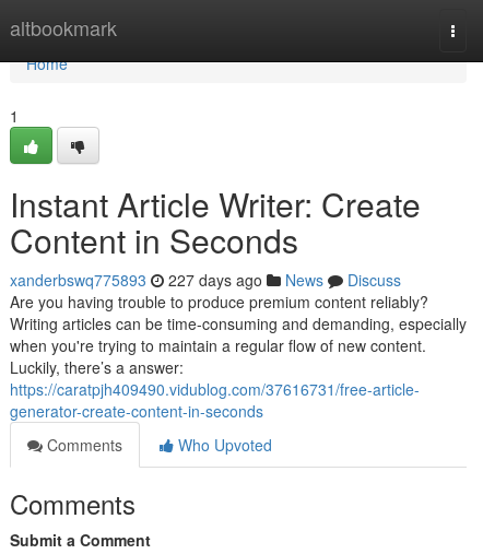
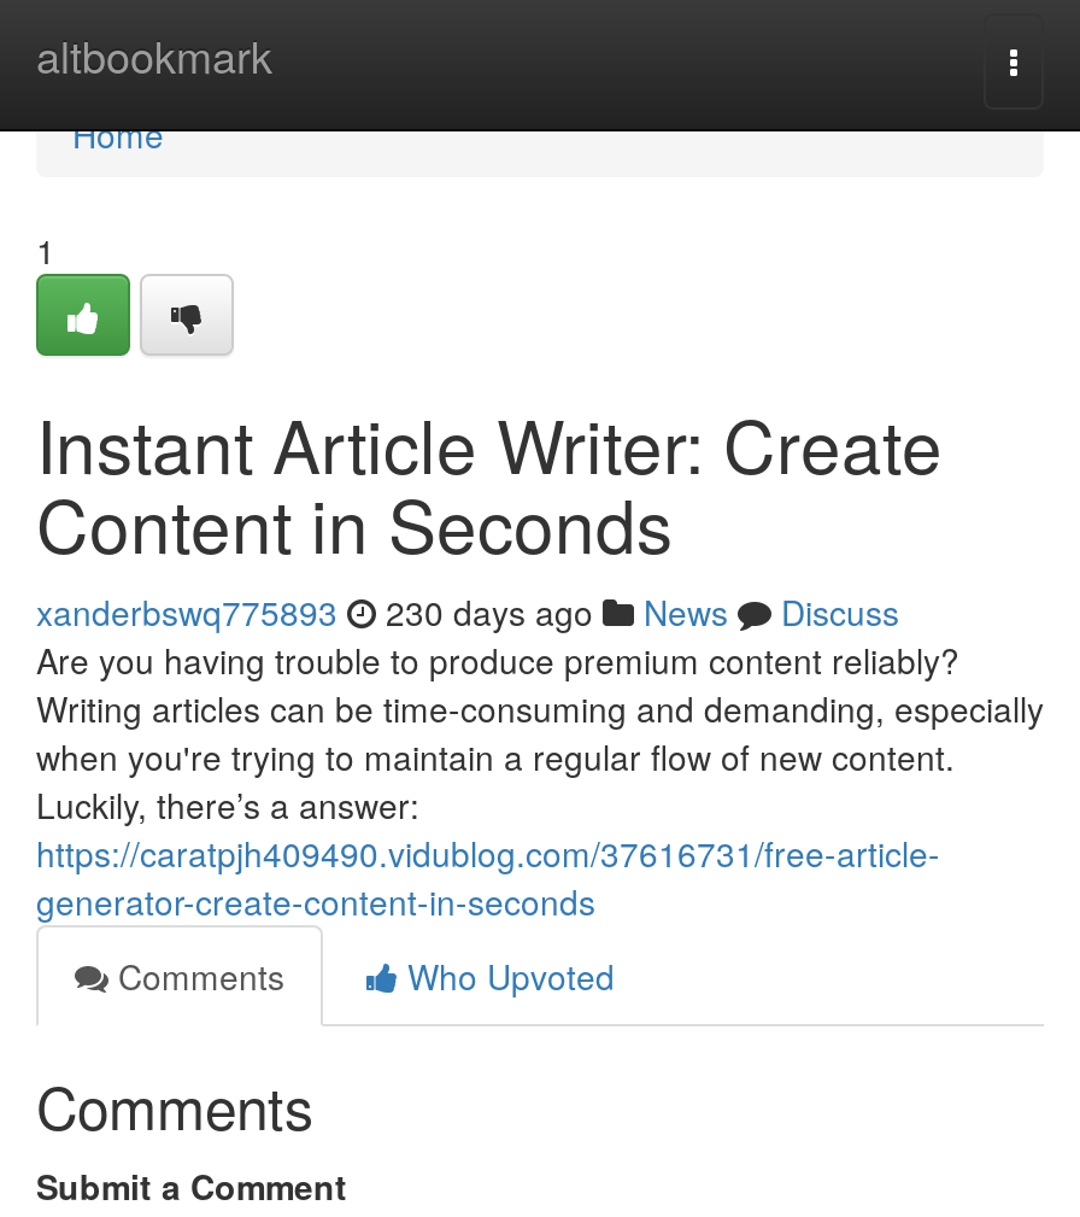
- xanderbswq775893 227 days ago News Discuss
+ xanderbswq775893 230 days ago News Discuss
